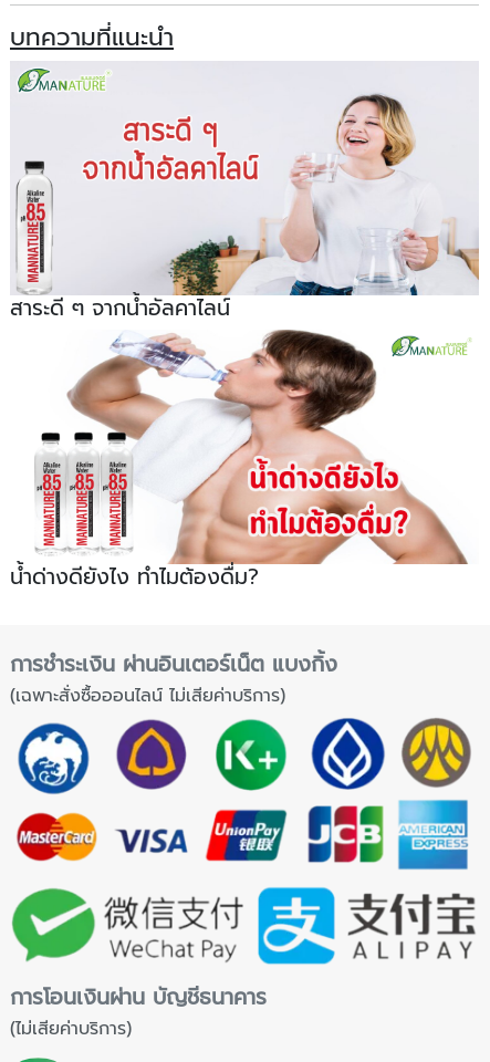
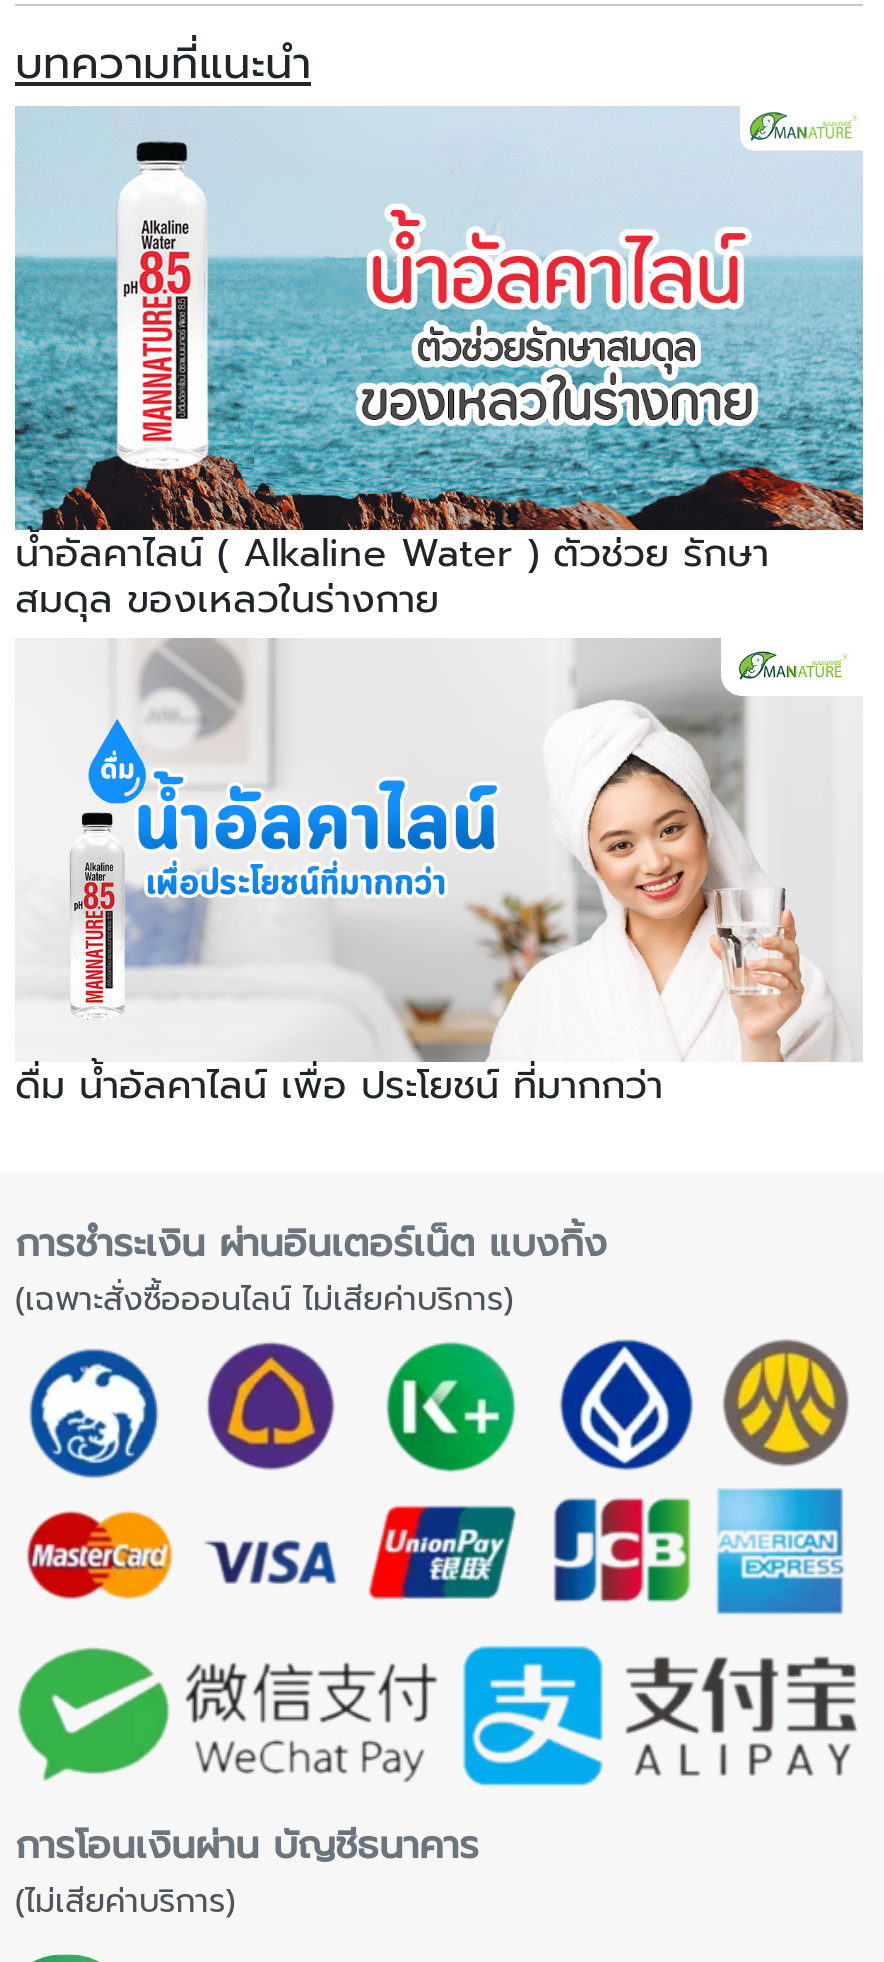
- [image]
- สาระดี ๆ จากน้ำอัลคาไลน์
+ [image]
+ น้ำอัลคาไลน์ ( Alkaline Water ) ตัวช่วย รักษา
+ สมดุล ของเหลวในร่างกาย

- [image]
- น้ำด่างดียังไง ทำไมต้องดื่ม?
+ [image]
+ ดื่ม น้ำอัลคาไลน์ เพื่อ ประโยชน์ ที่มากกว่า
